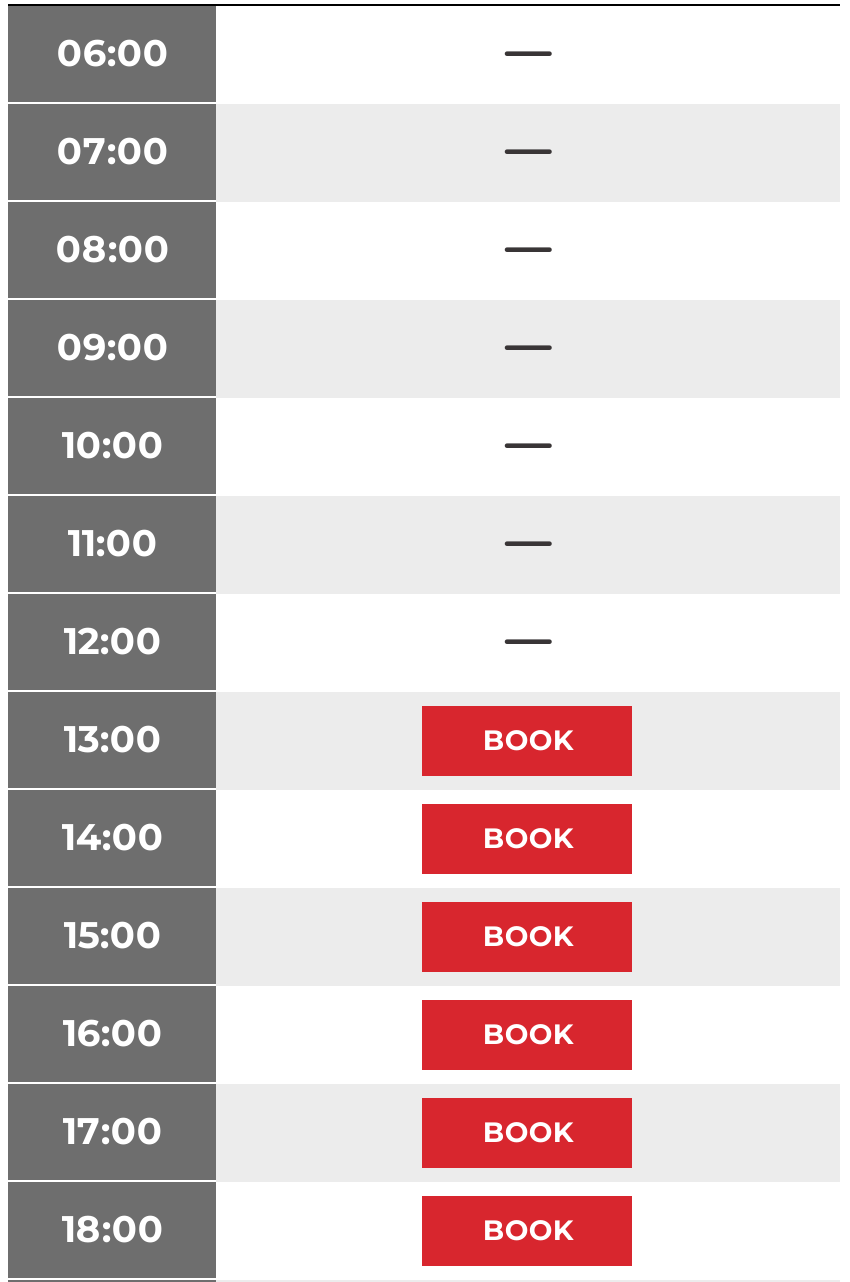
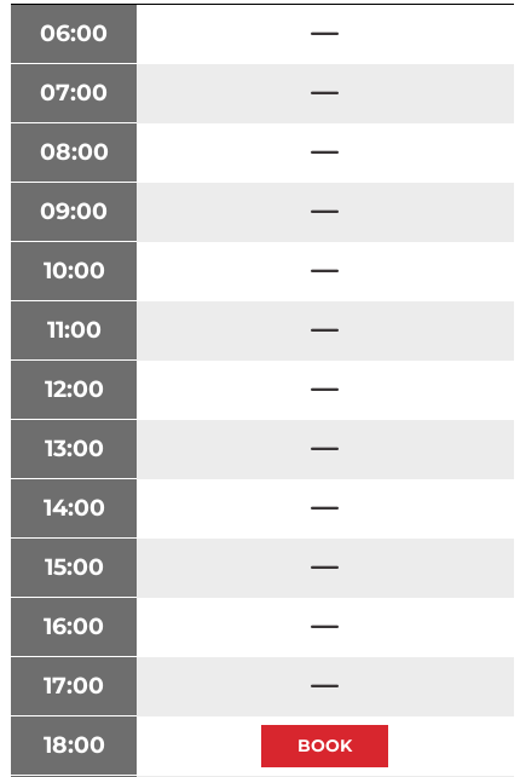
- [image]

- [image]

- [image]

- [image]

- [image]
